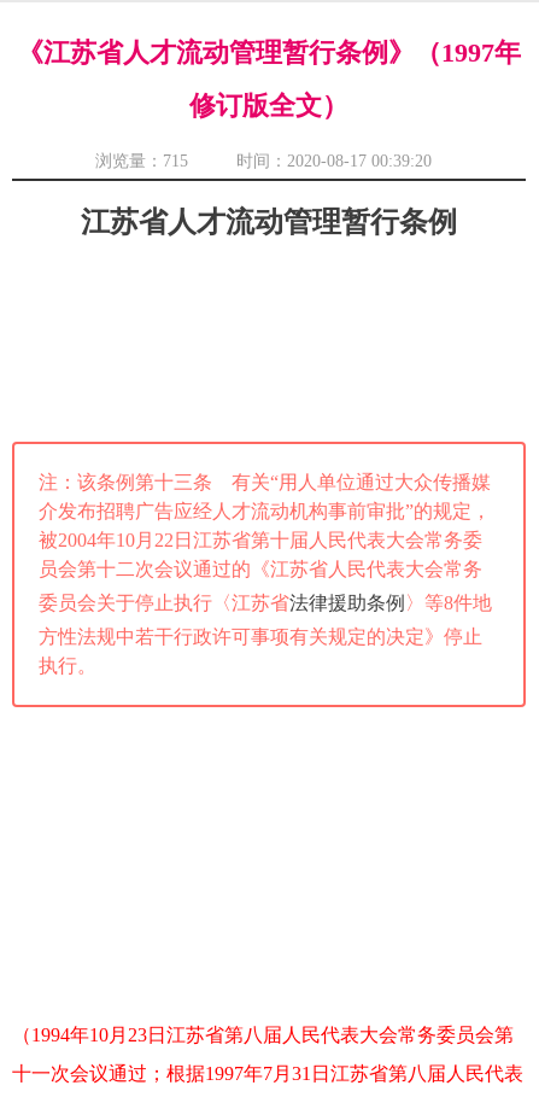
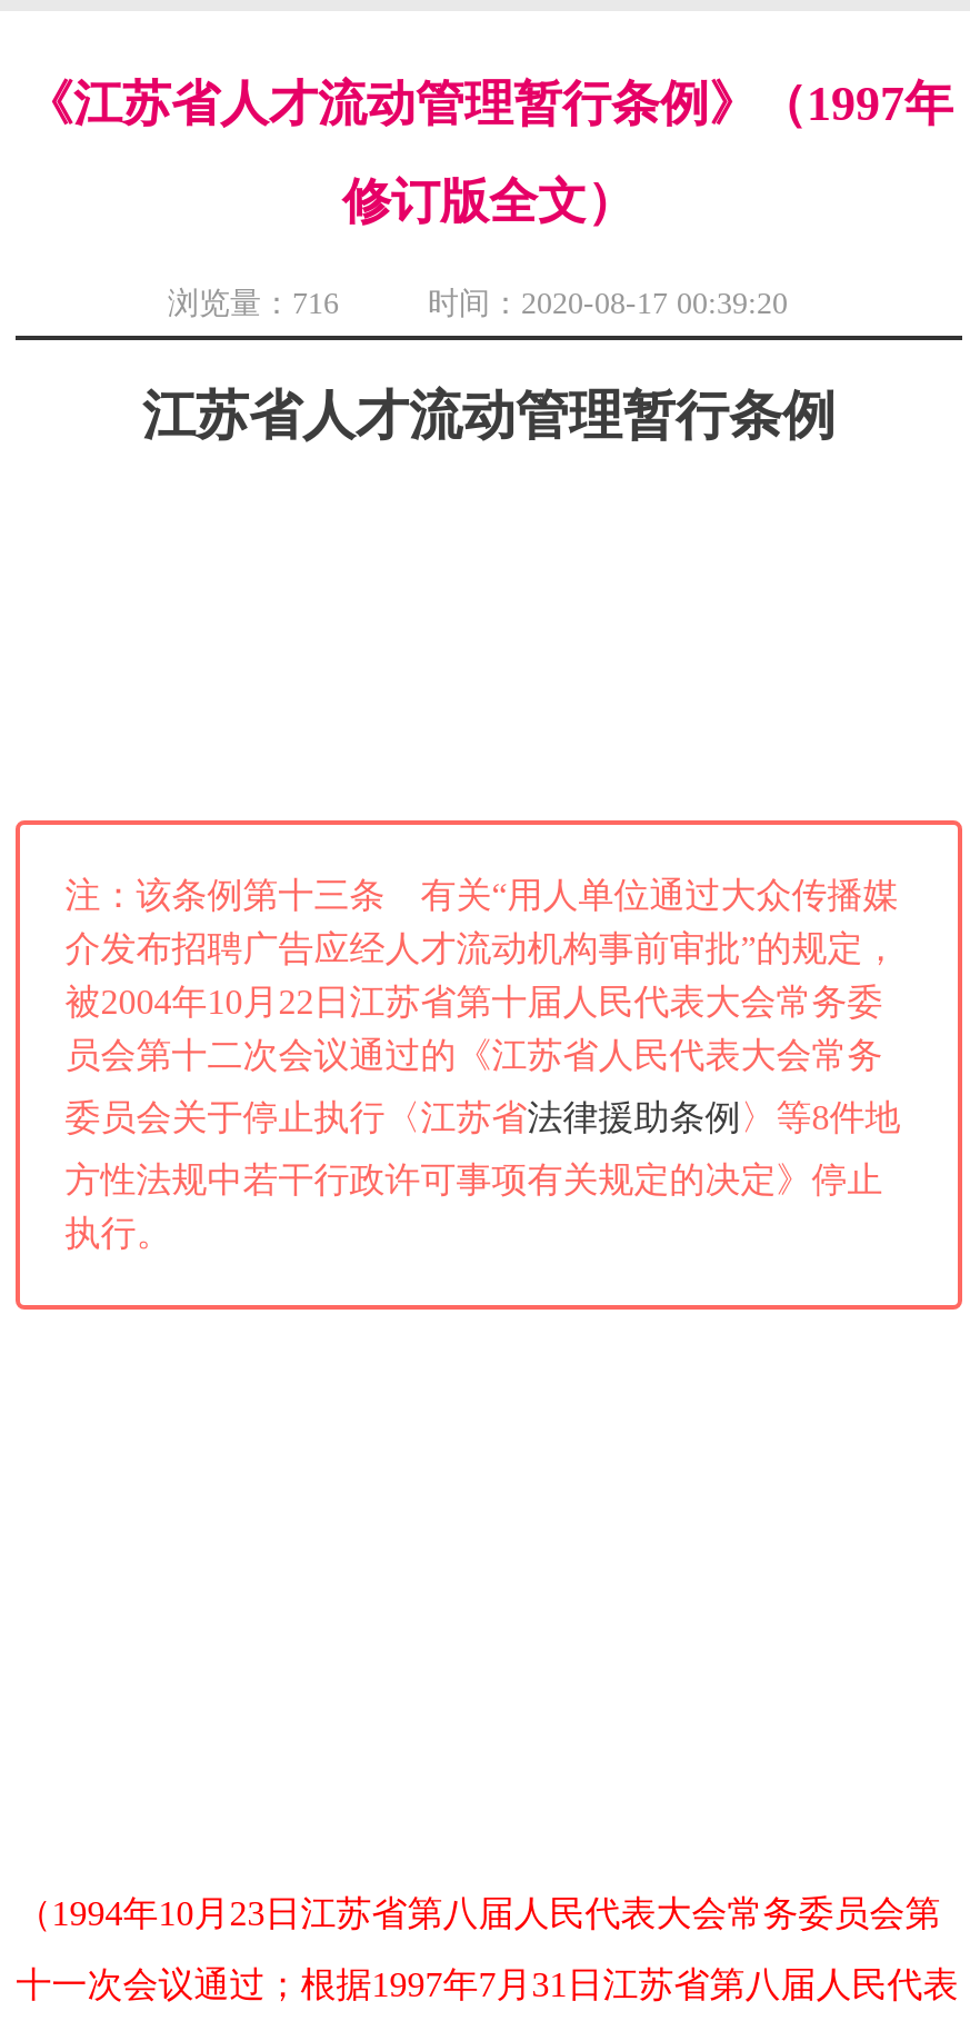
- 浏览量：715 时间：2020-08-17 00:39:20
+ 浏览量：716 时间：2020-08-17 00:39:20
